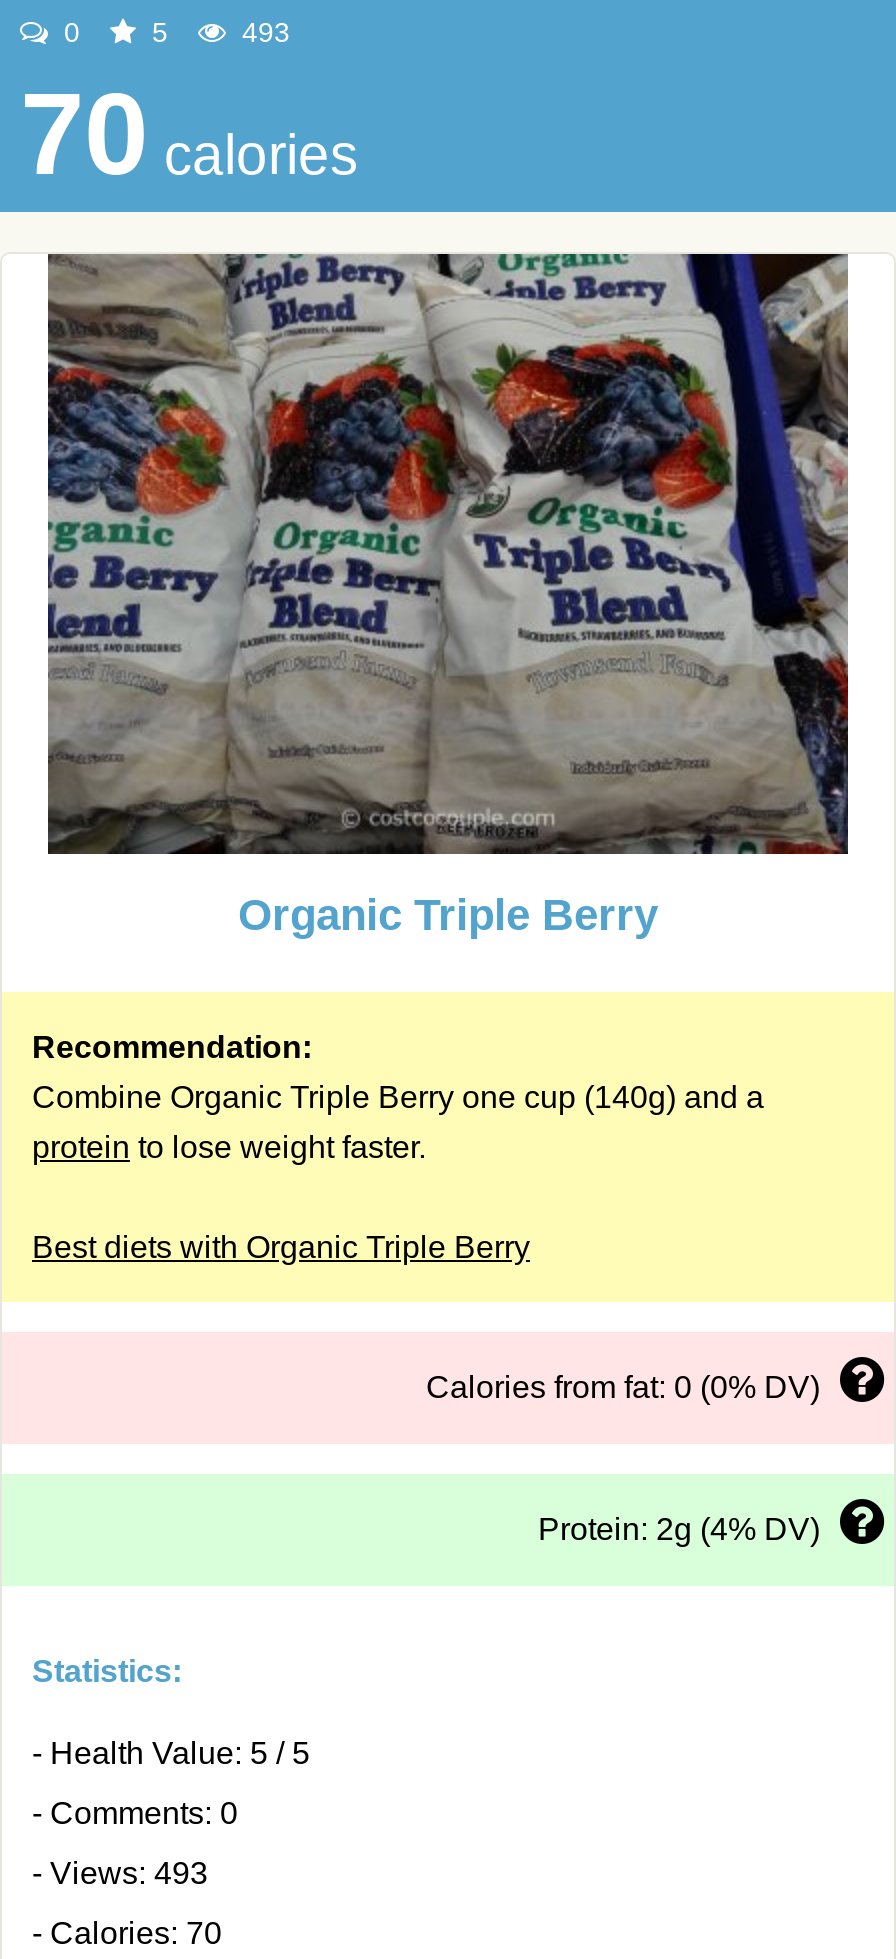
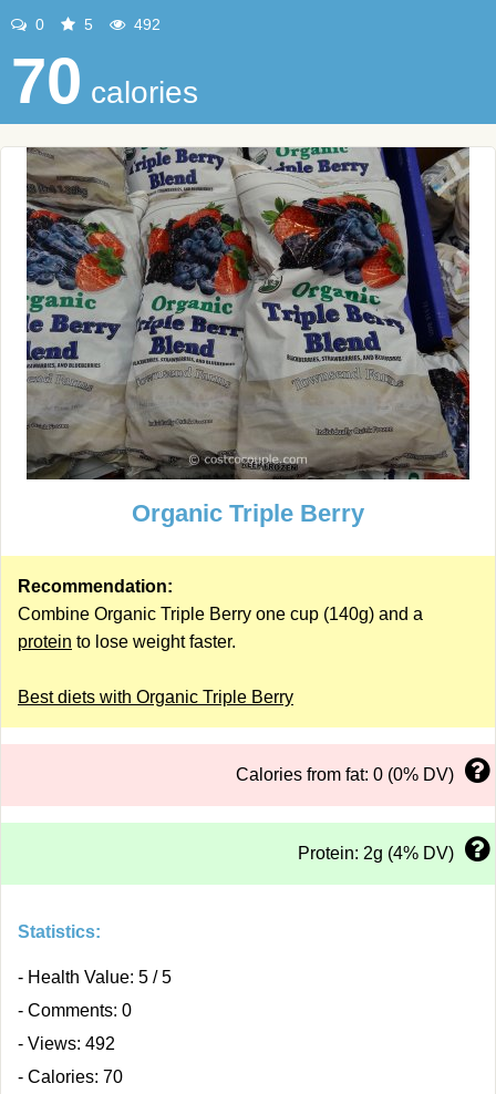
- 493
+ 492

- - Views: 493
+ - Views: 492
